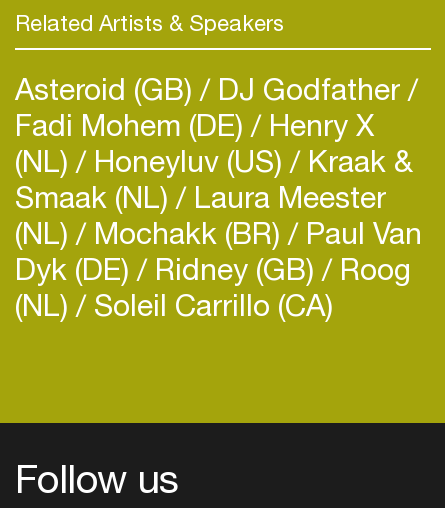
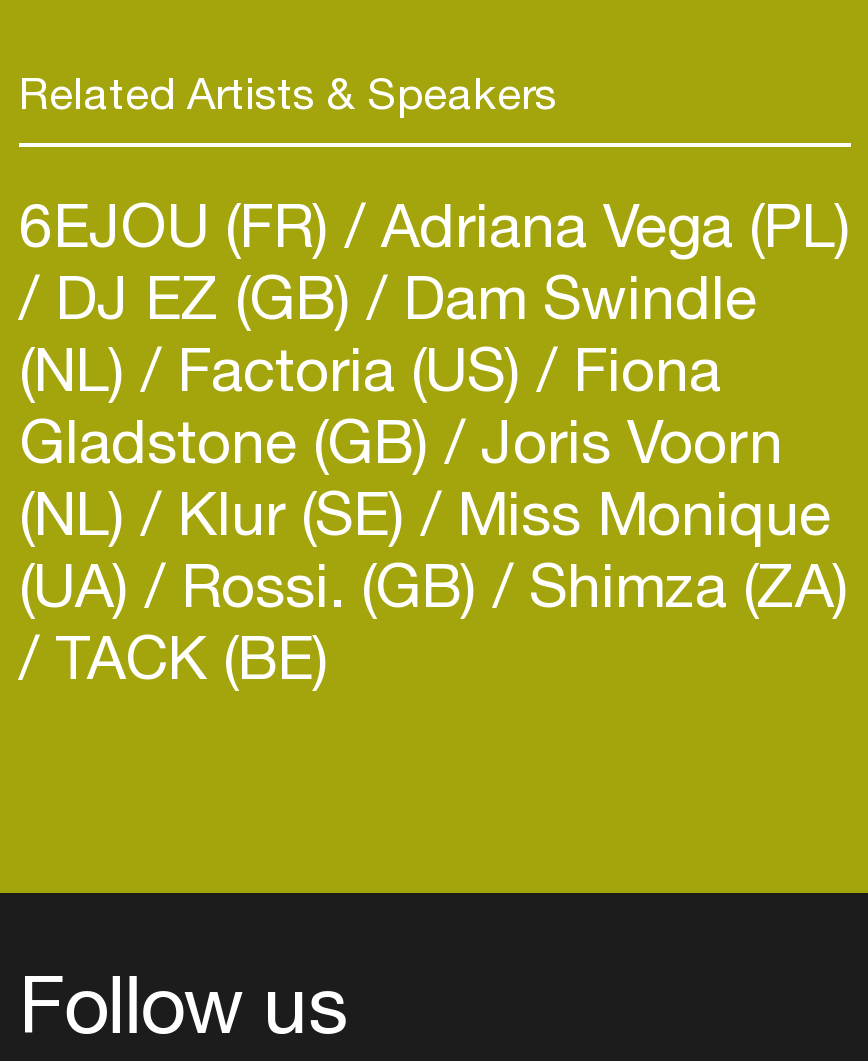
- Asteroid (GB) DJ Godfather
- Fadi Mohem (DE) Henry X
- (NL) Honeyluv (US) Kraak &
- Smaak (NL) Laura Meester
- (NL) Mochakk (BR) Paul Van
- Dyk (DE) Ridney (GB) Roog
- (NL) Soleil Carrillo (CA)
+ 6EJOU (FR) Adriana Vega (PL)
+ DJ EZ (GB) Dam Swindle
+ (NL) Factoria (US) Fiona
+ Gladstone (GB) Joris Voorn
+ (NL) Klur (SE) Miss Monique
+ (UA) Rossi. (GB) Shimza (ZA)
+ TACK (BE)
